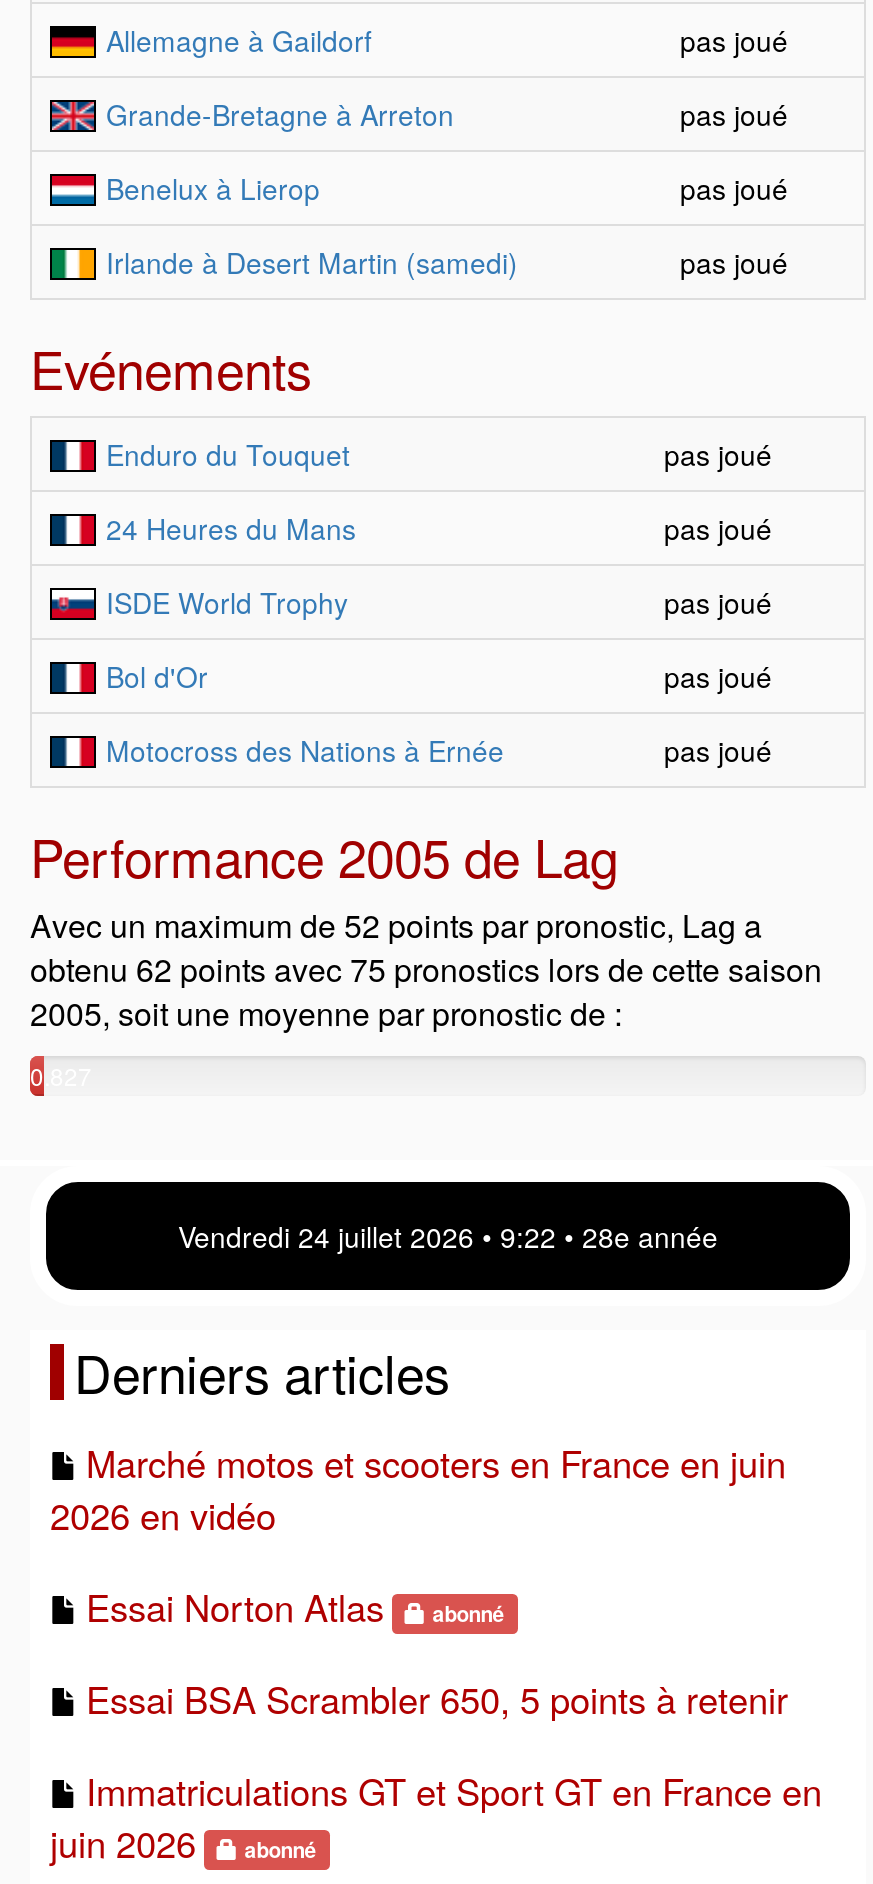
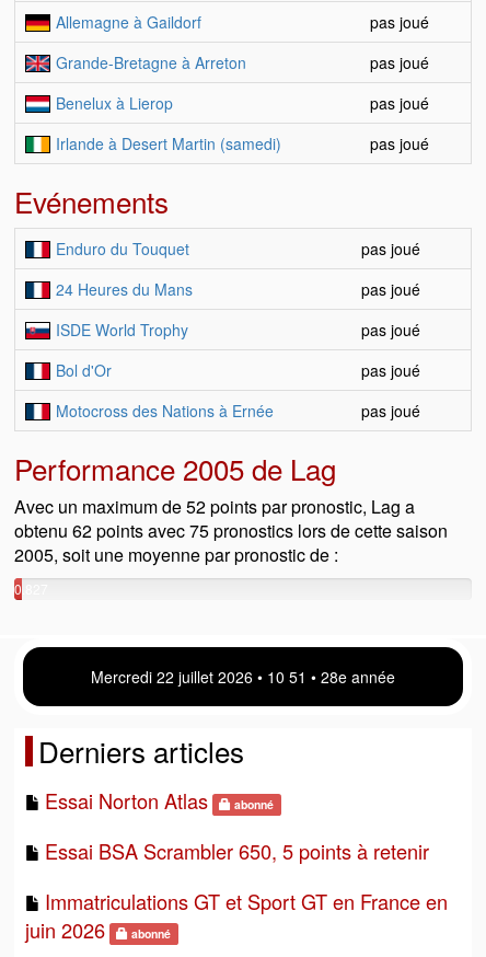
- Vendredi 24 juillet 2026 • 9 22 • 28e année
+ Mercredi 22 juillet 2026 • 10:51 • 28e année

- Marché motos et scooters en France en juin
- 2026 en vidéo
